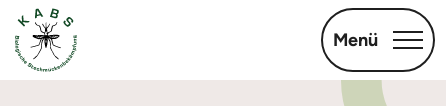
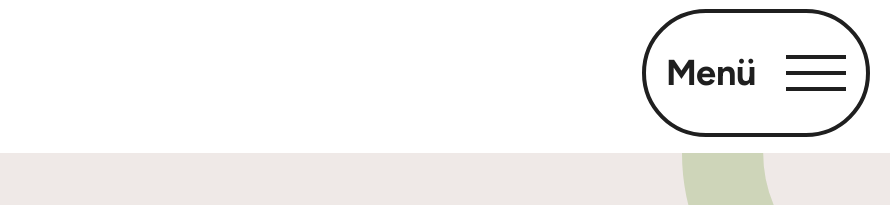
- [image]
